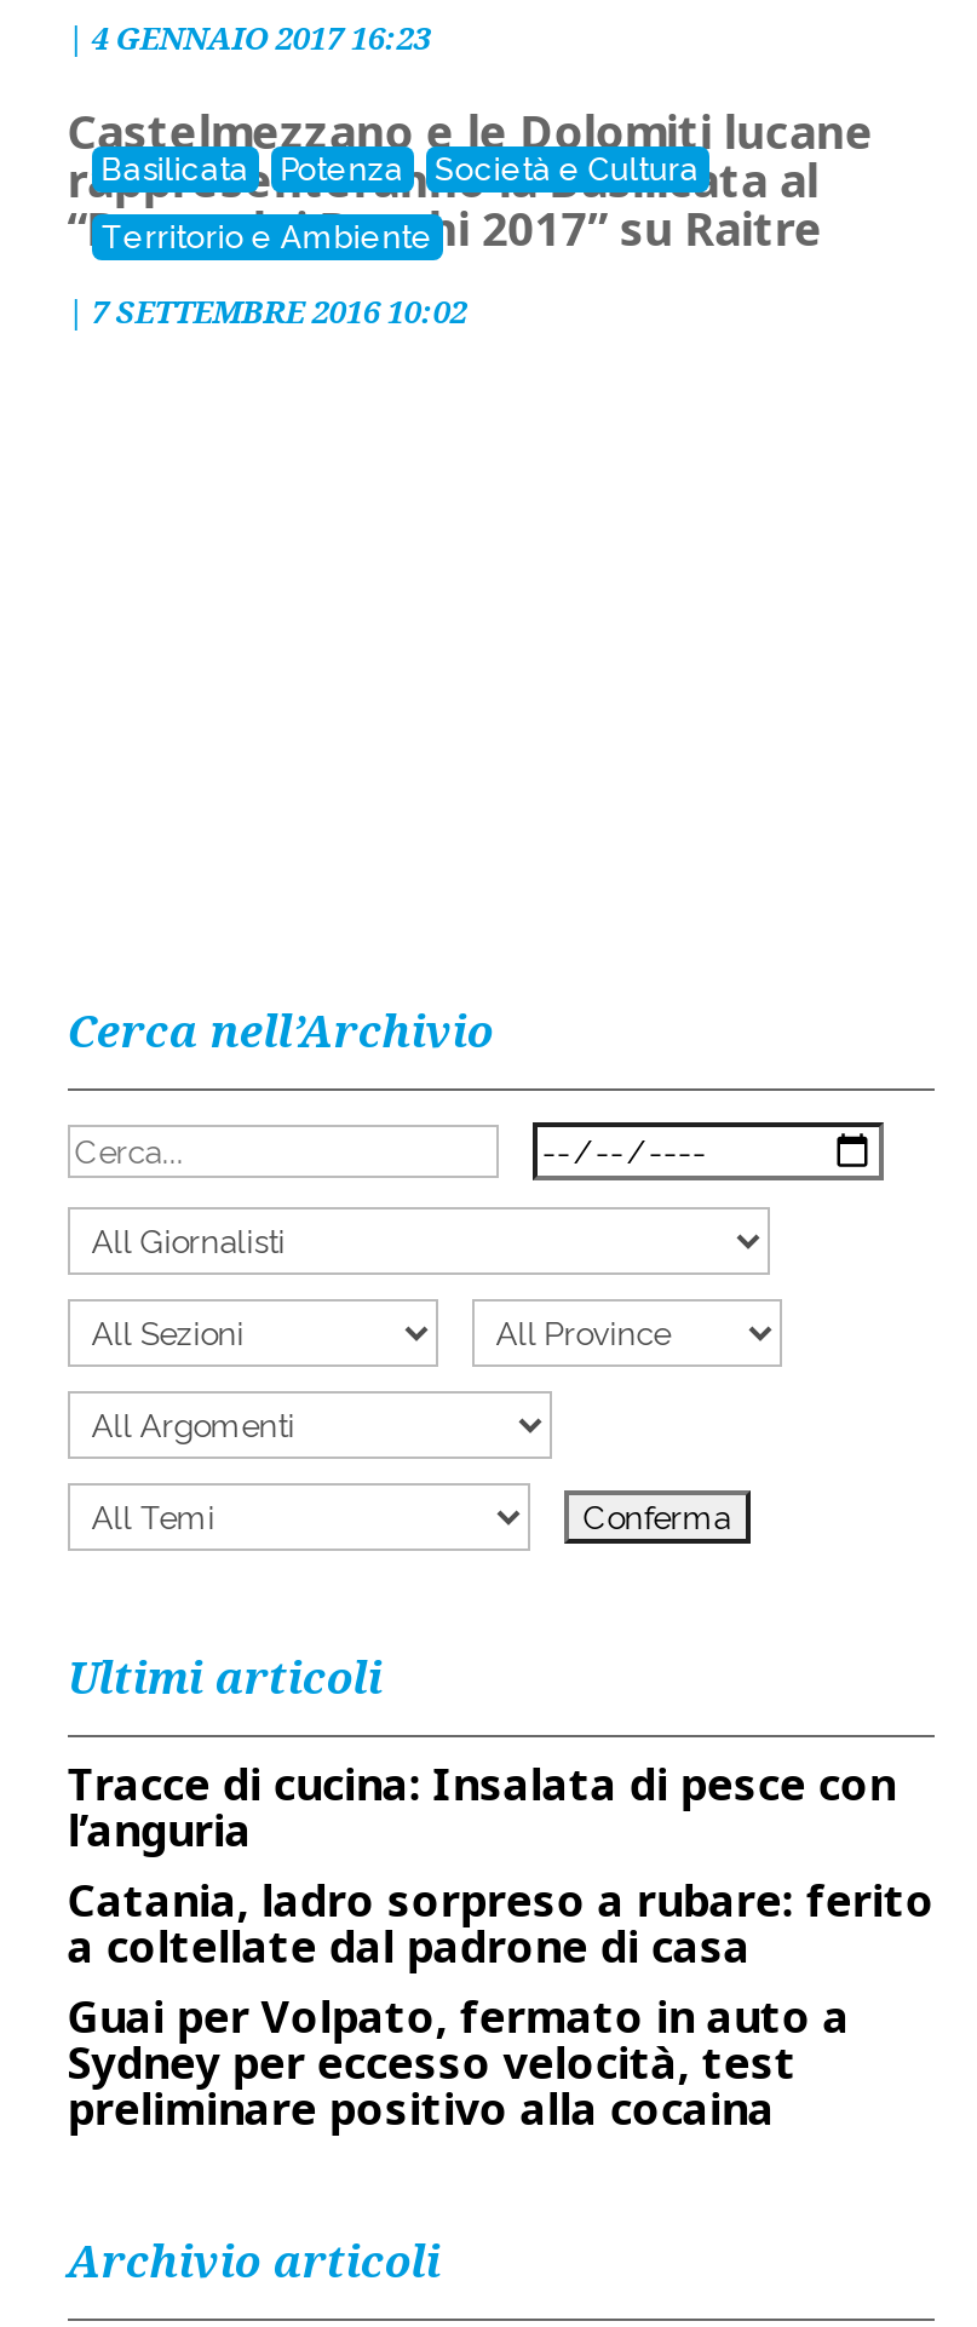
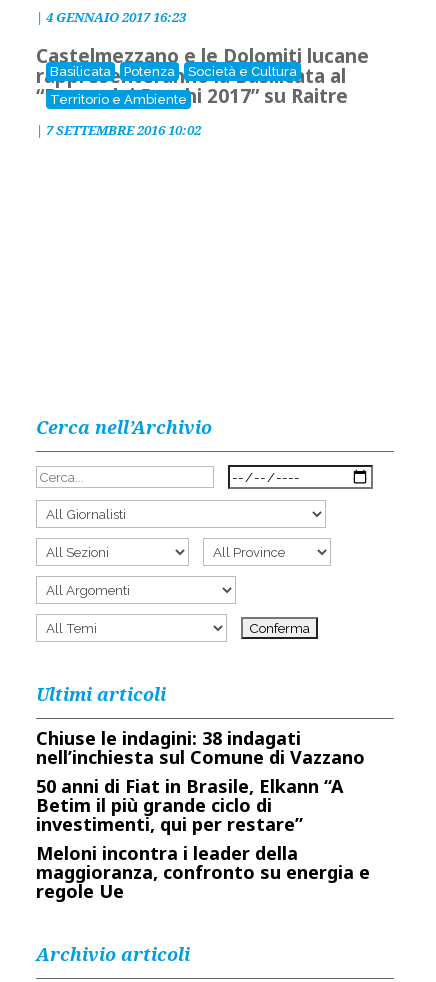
- Tracce di cucina: Insalata di pesce con
- l’anguria
- Catania, ladro sorpreso a rubare: ferito
- a coltellate dal padrone di casa
- Guai per Volpato, fermato in auto a
- Sydney per eccesso velocità, test
- preliminare positivo alla cocaina
+ Chiuse le indagini: 38 indagati
+ nell’inchiesta sul Comune di Vazzano
+ 50 anni di Fiat in Brasile, Elkann “A
+ Betim il più grande ciclo di
+ investimenti, qui per restare”
+ Meloni incontra i leader della
+ maggioranza, confronto su energia e
+ regole Ue
